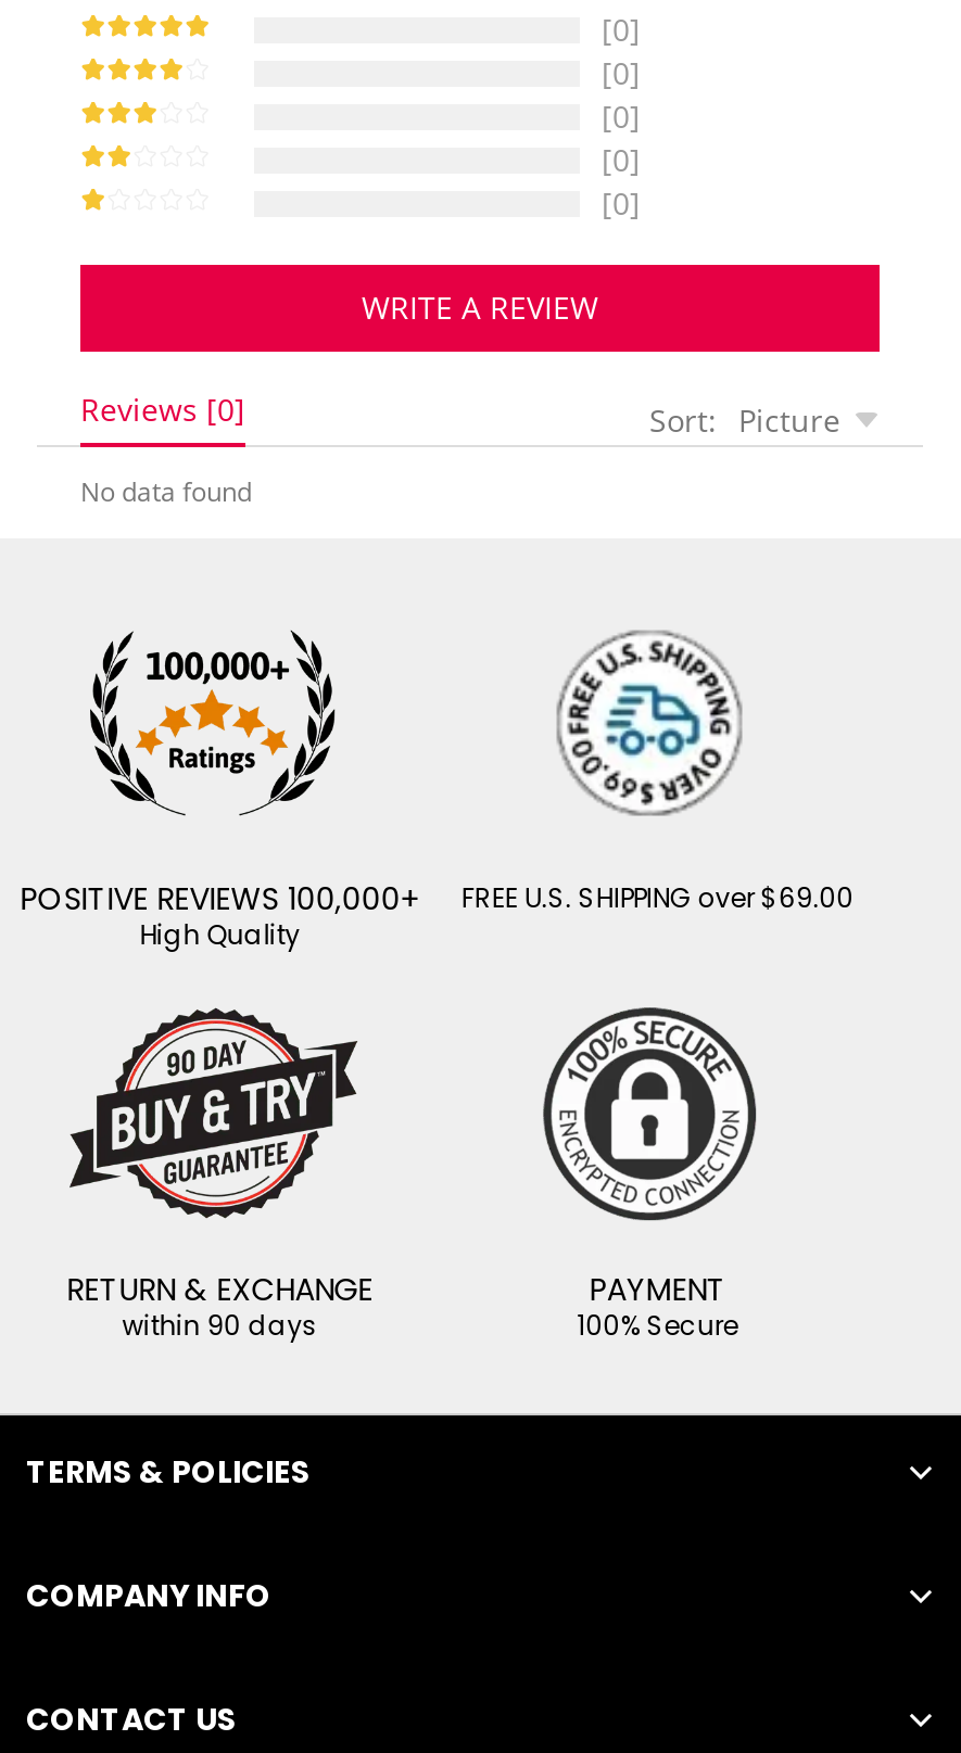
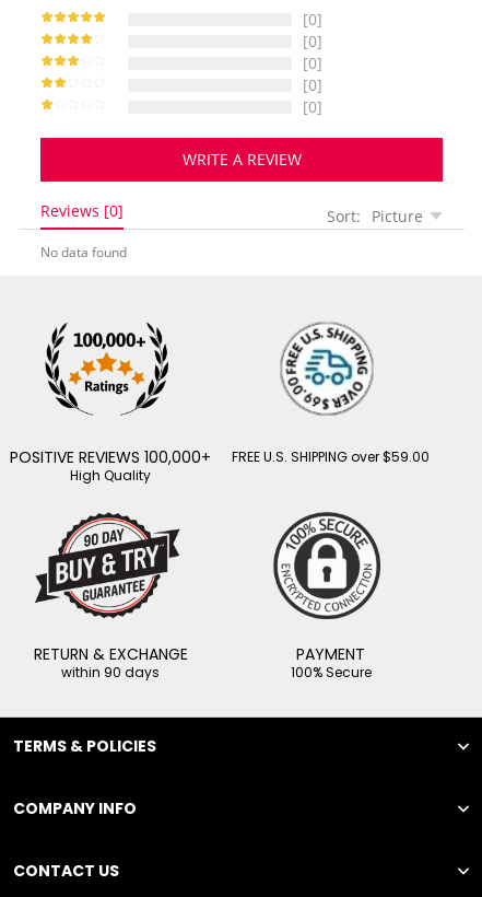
- FREE U.S. SHIPPING over $69.00
+ FREE U.S. SHIPPING over $59.00
